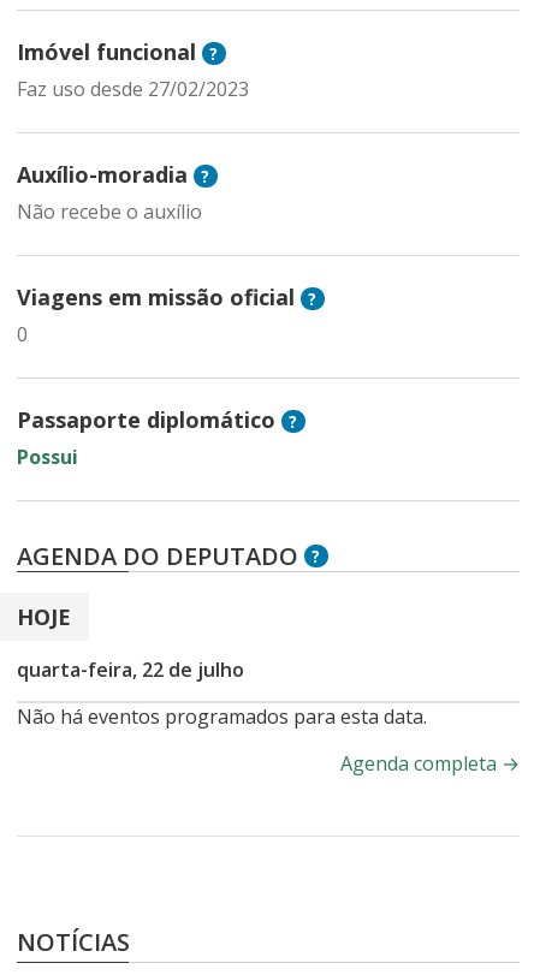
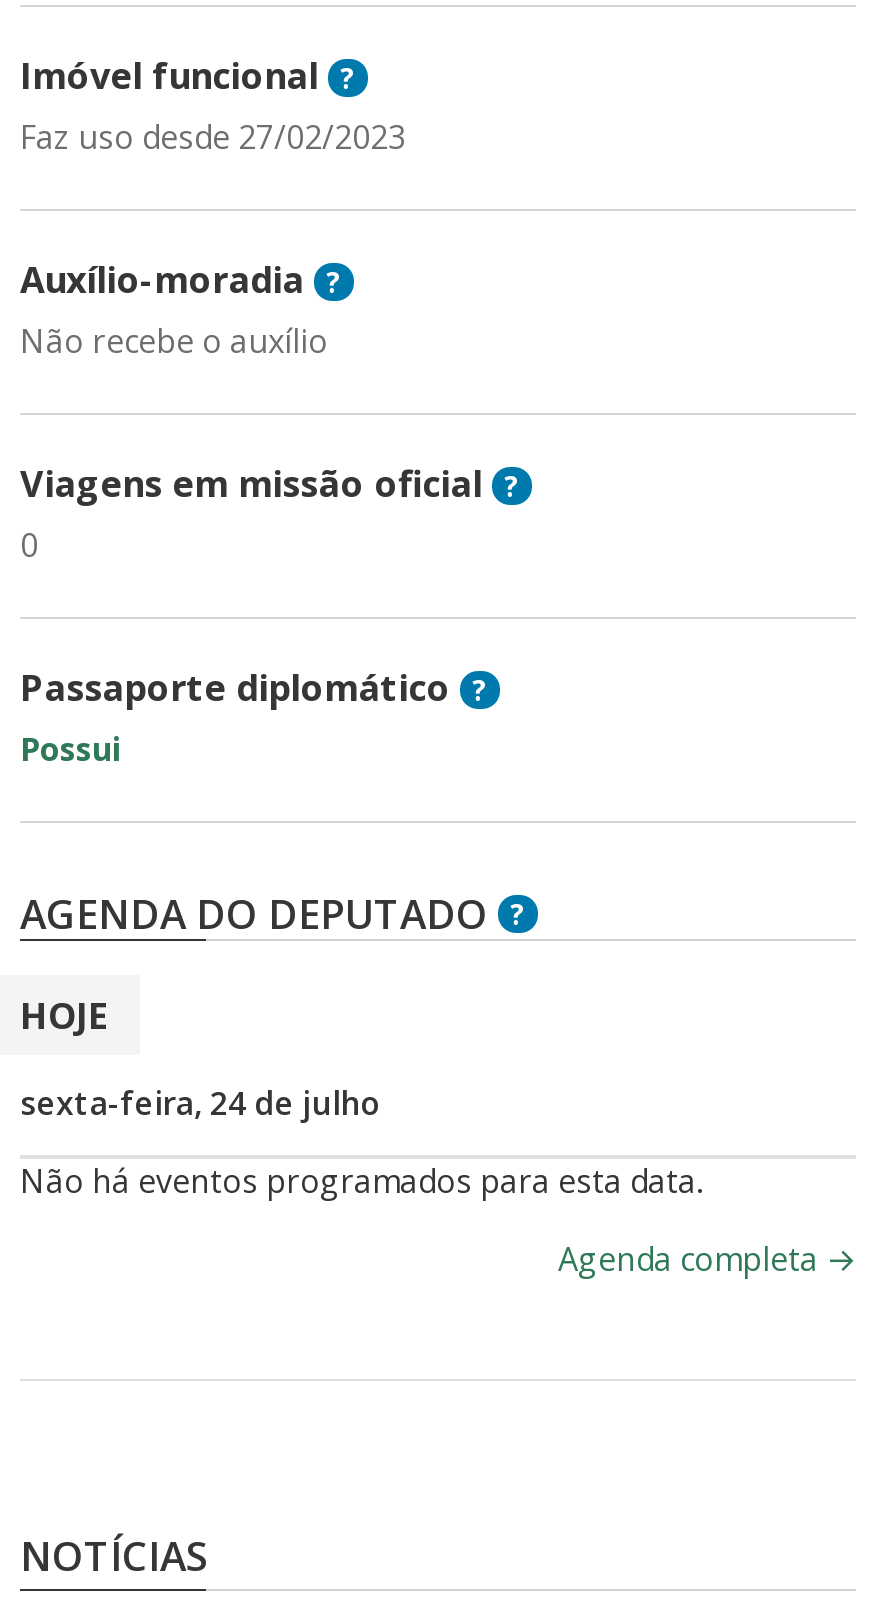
- quarta-feira, 22 de julho
+ sexta-feira, 24 de julho
